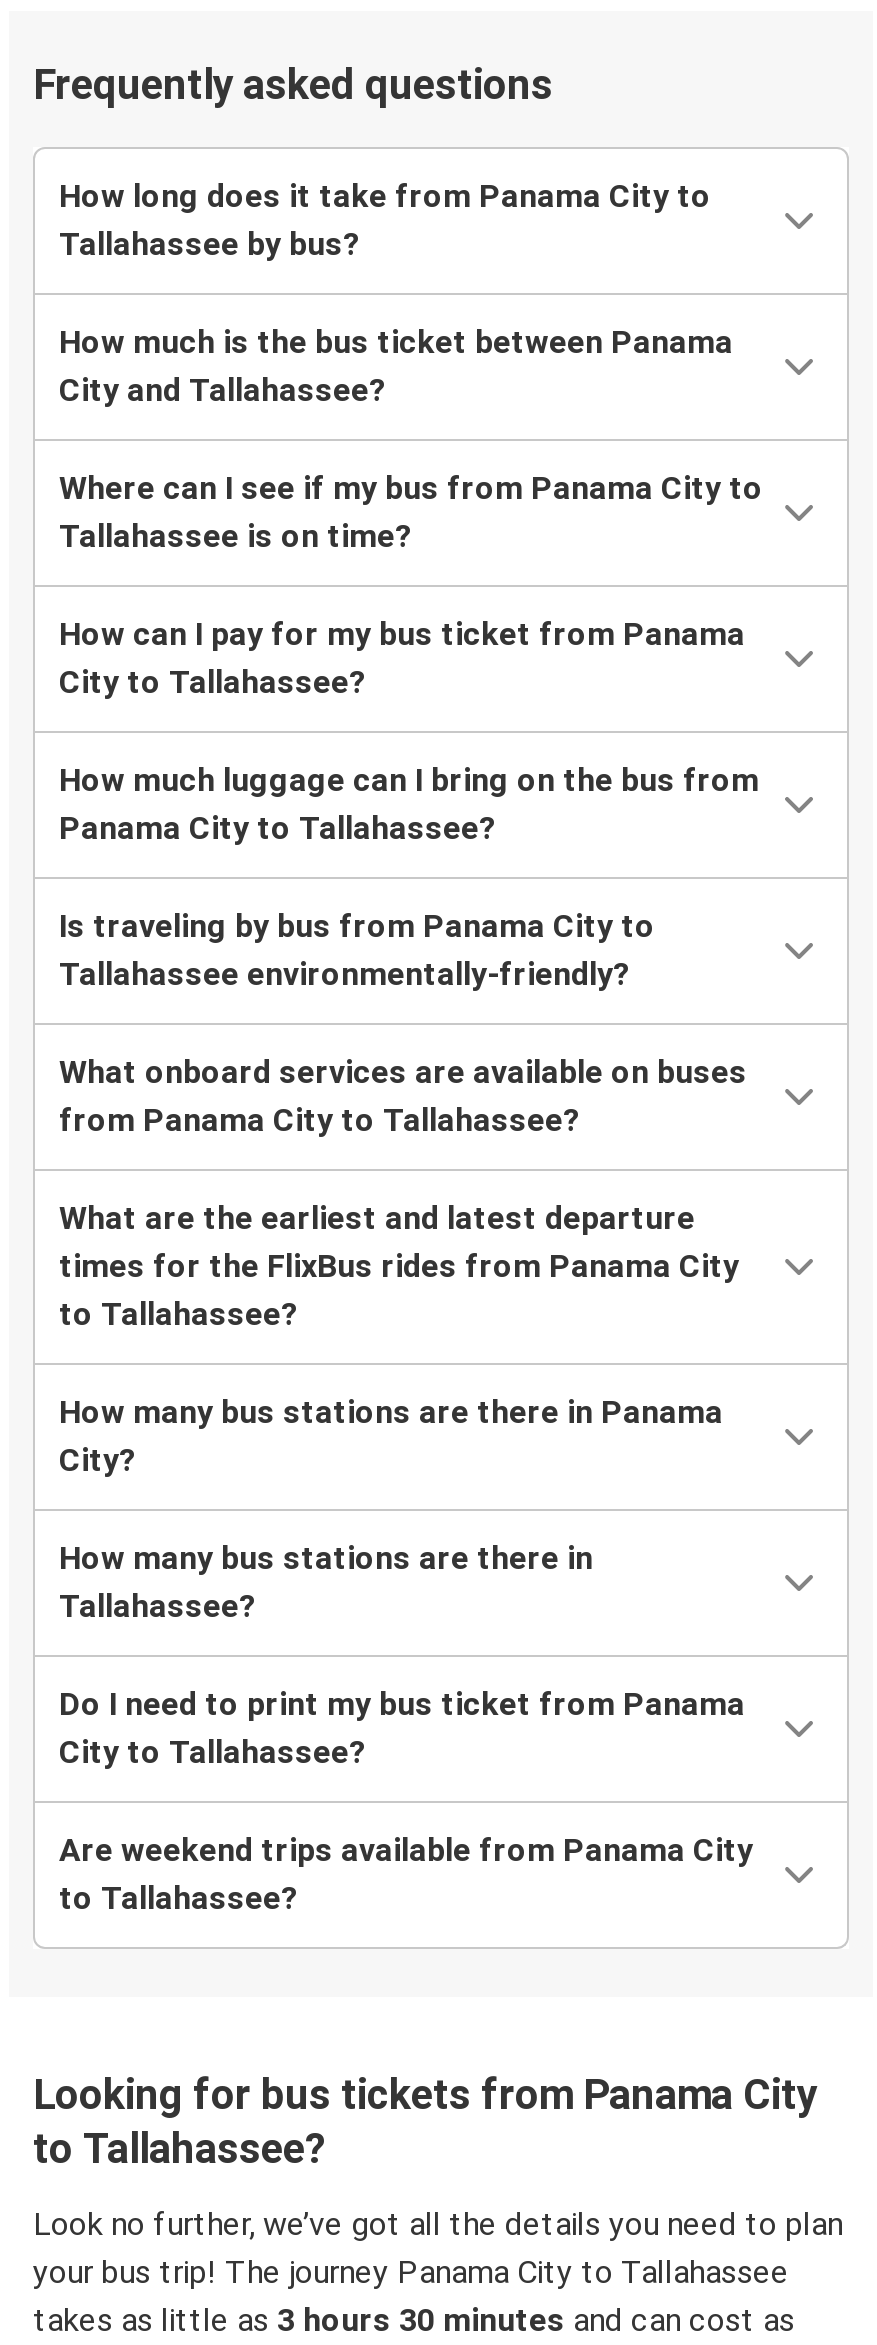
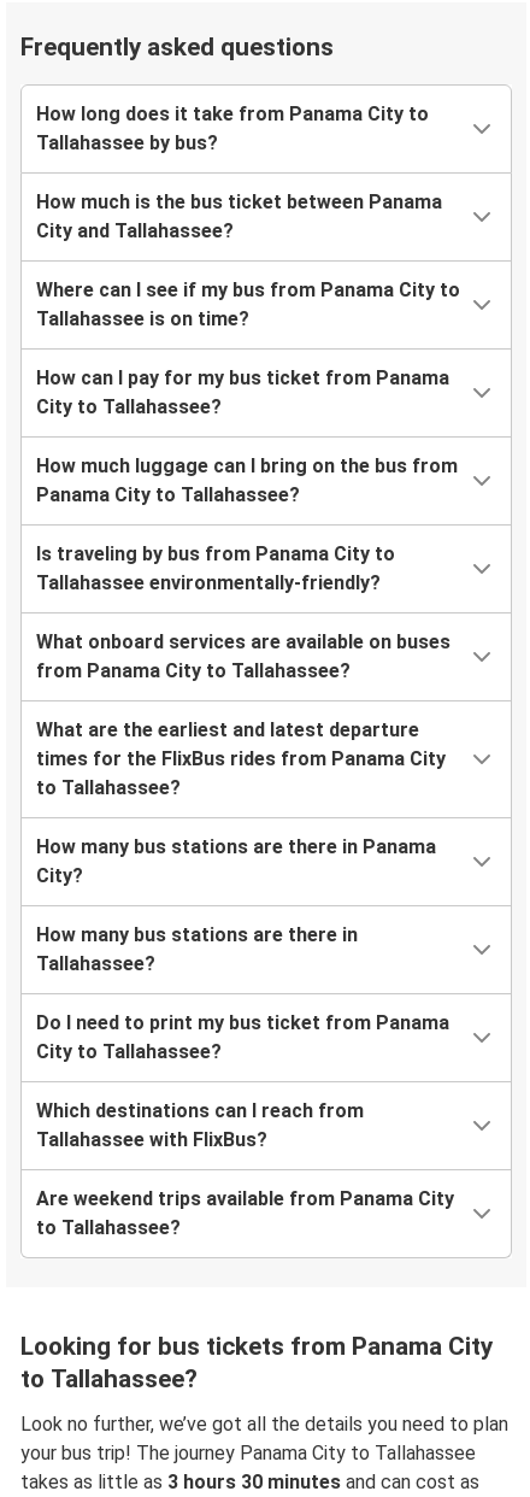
+ Which destinations can I reach from
+ Tallahassee with FlixBus?
